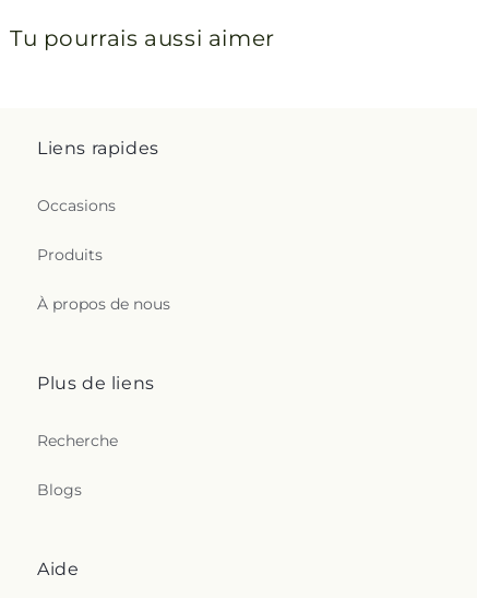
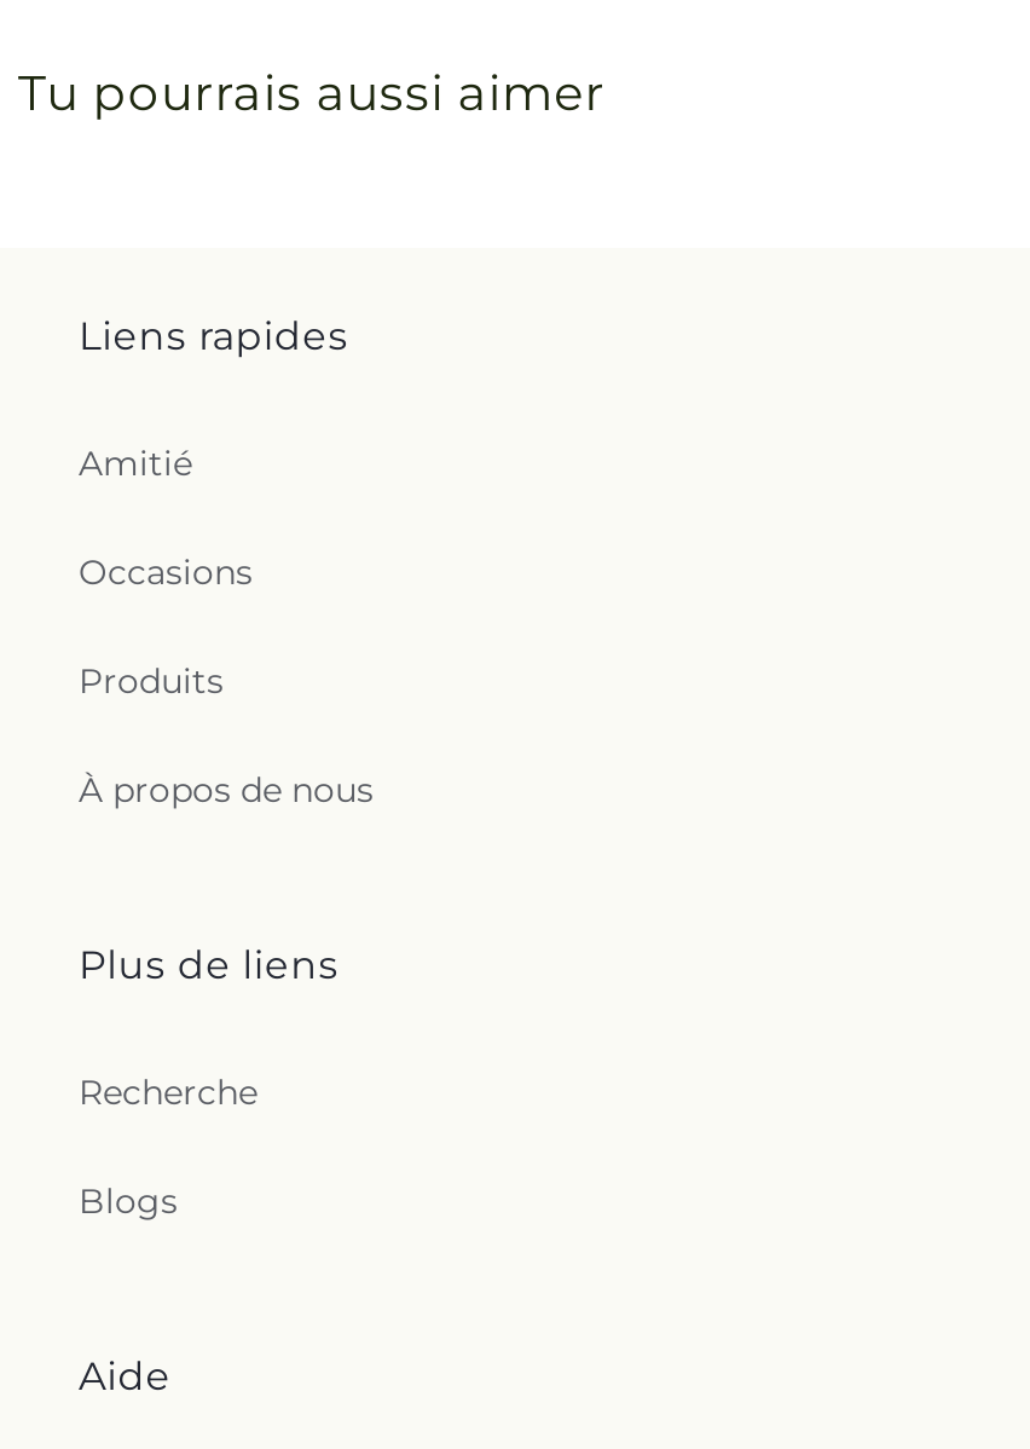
+ Amitié
